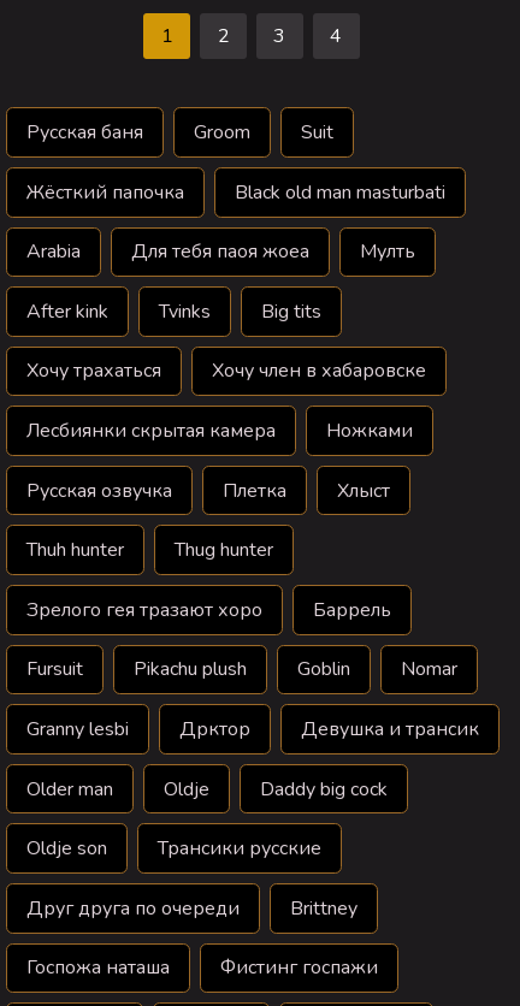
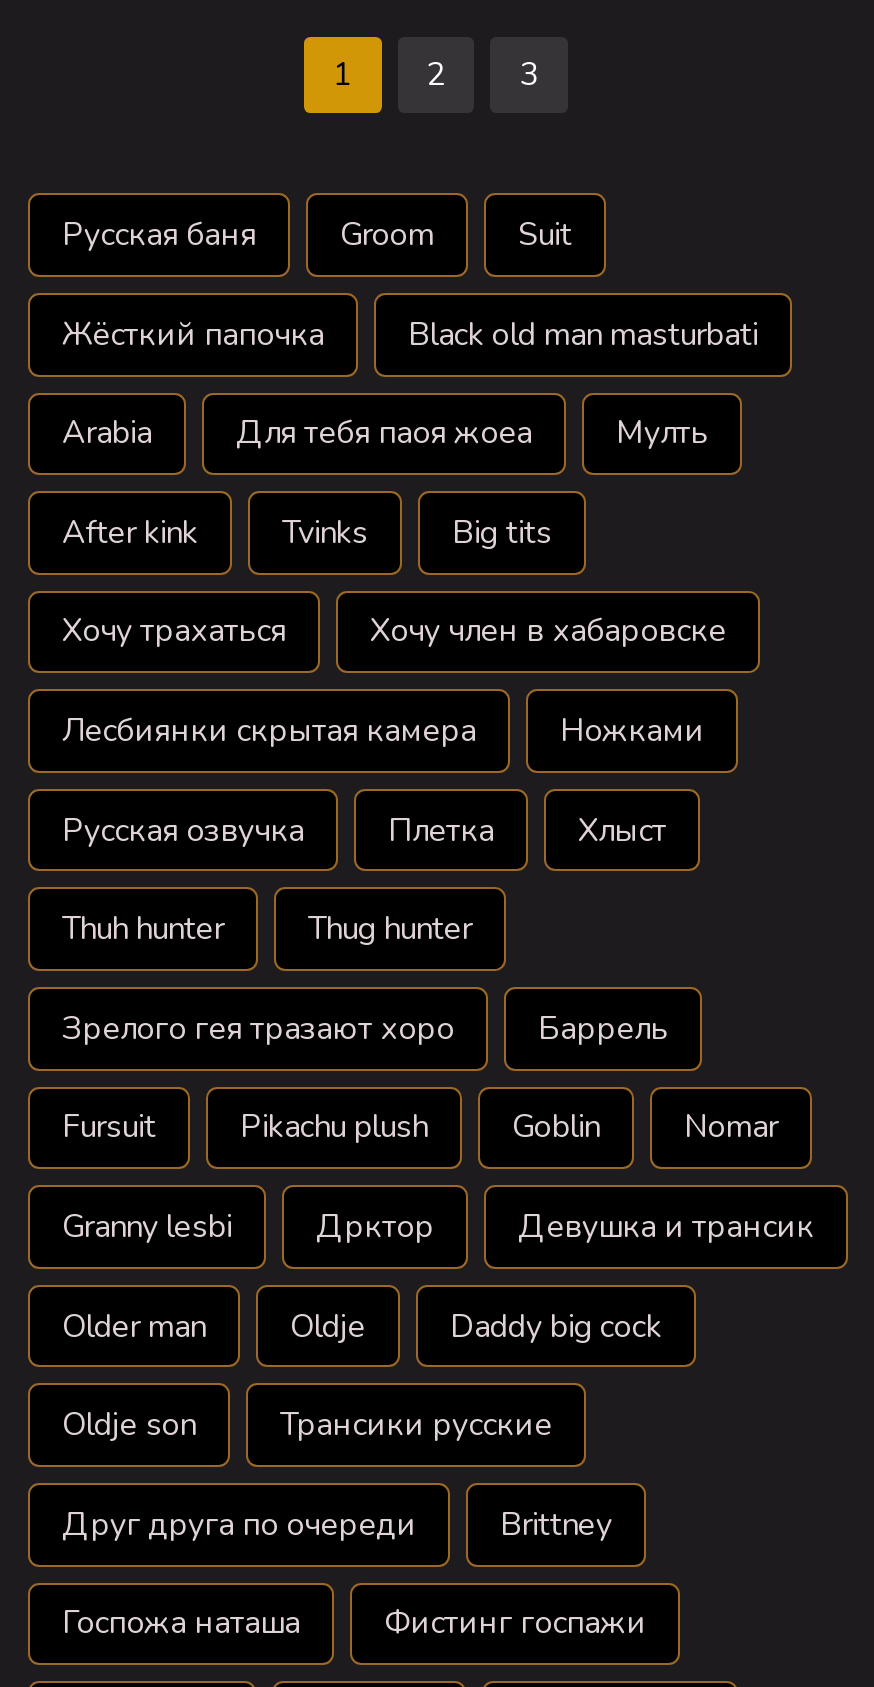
- 4
